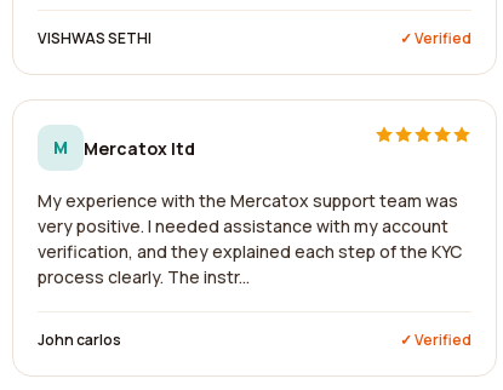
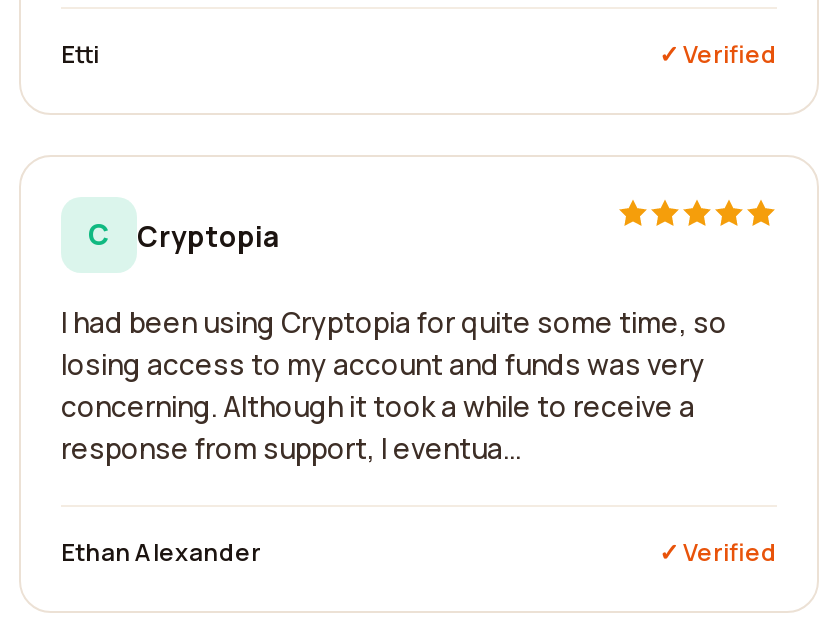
- VISHWAS SETHI
+ Etti

- M
- Mercatox ltd
+ C
+ Cryptopia

- My experience with the Mercatox support team was
- very positive. I needed assistance with my account
- verification, and they explained each step of the KYC
- process clearly. The instr...
+ I had been using Cryptopia for quite some time, so
+ losing access to my account and funds was very
+ concerning. Although it took a while to receive a
+ response from support, I eventua...

- John carlos
+ Ethan Alexander
